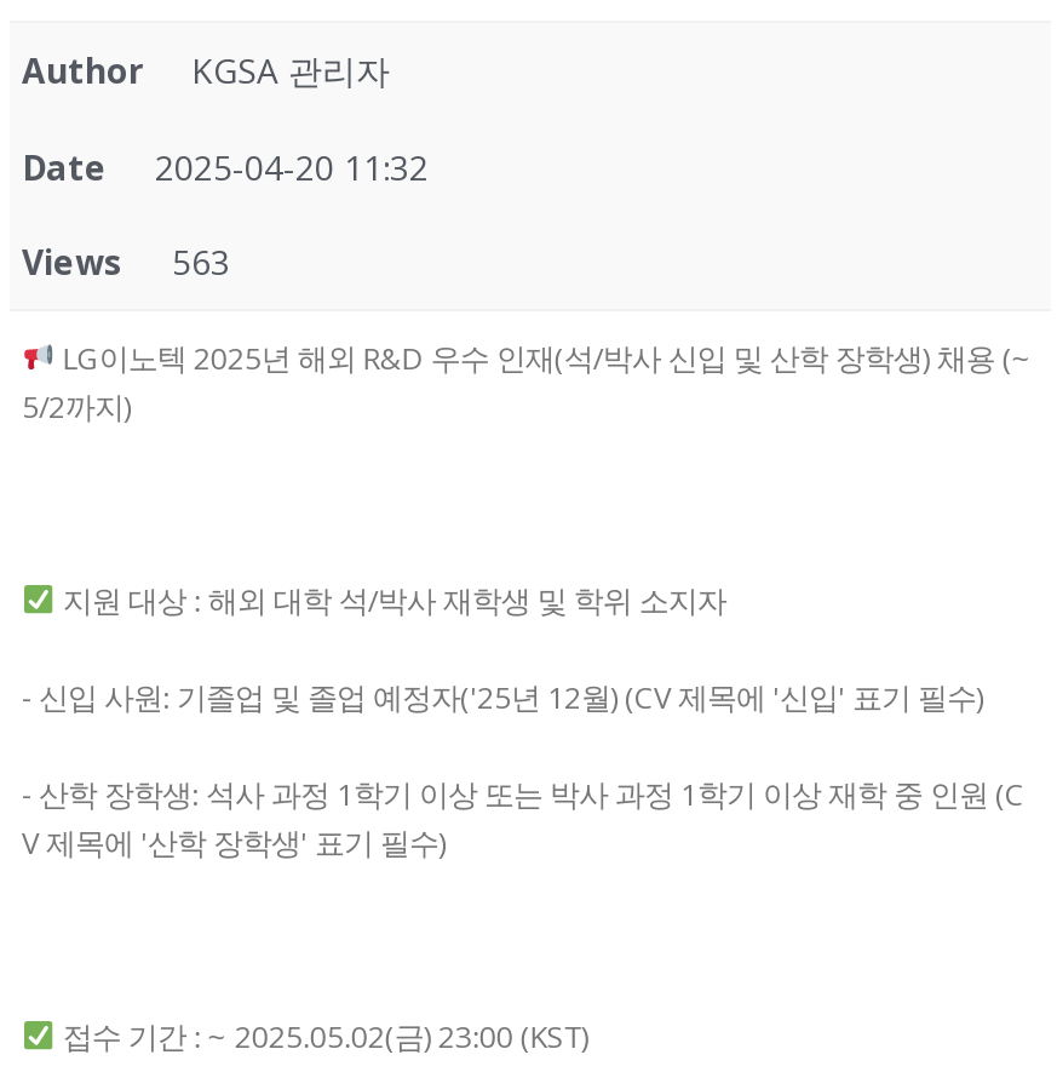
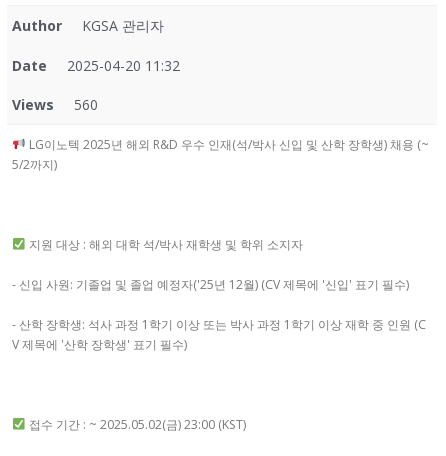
- Views 563
+ Views 560
